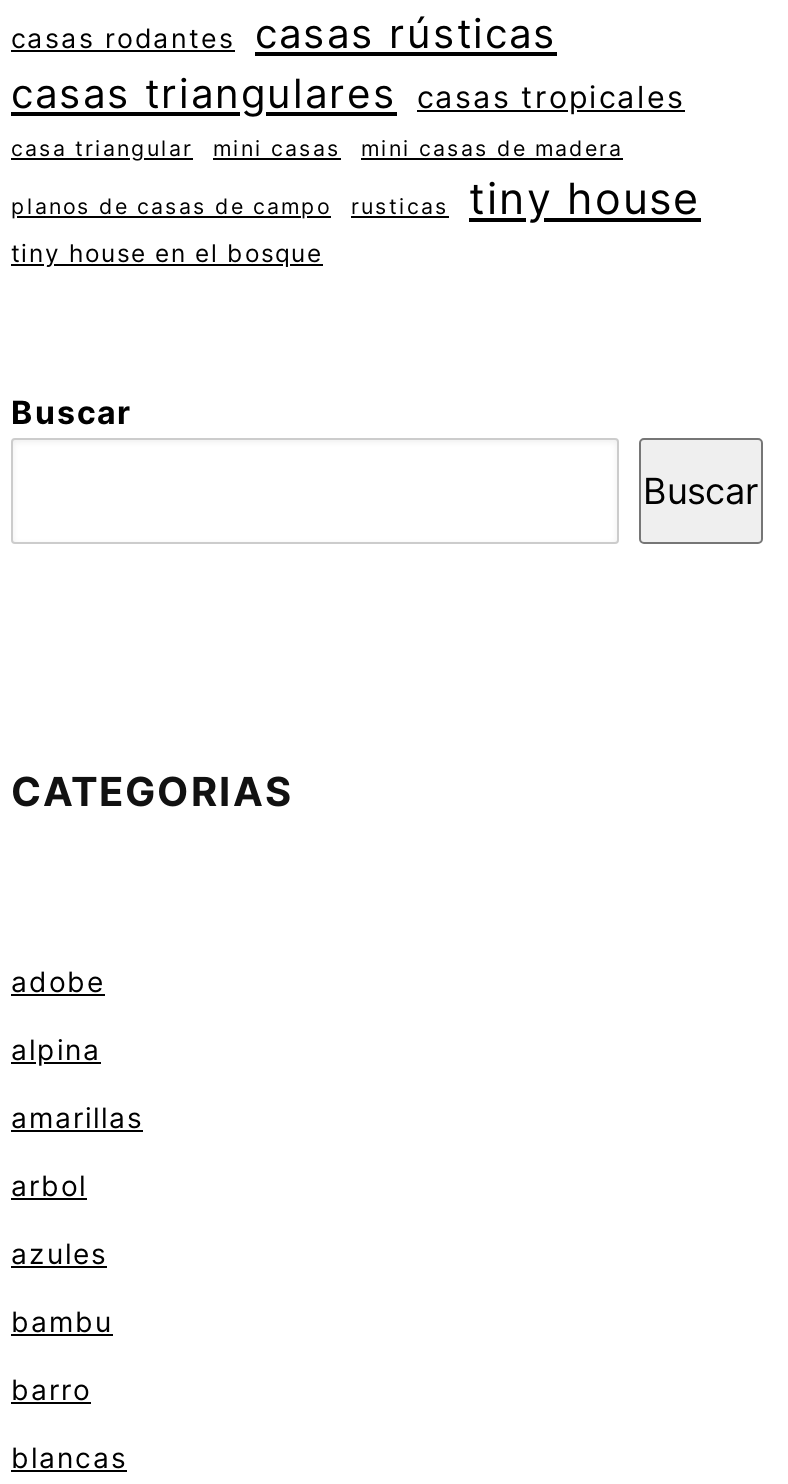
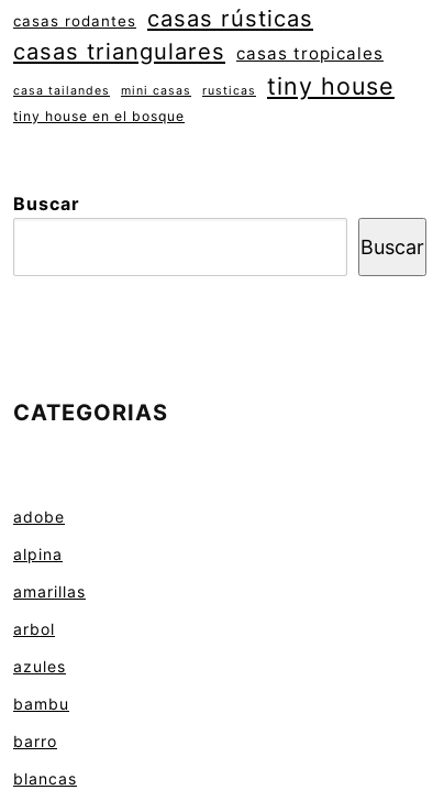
- casa triangular
+ casa tailandes

- mini casas de madera
- planos de casas de campo
